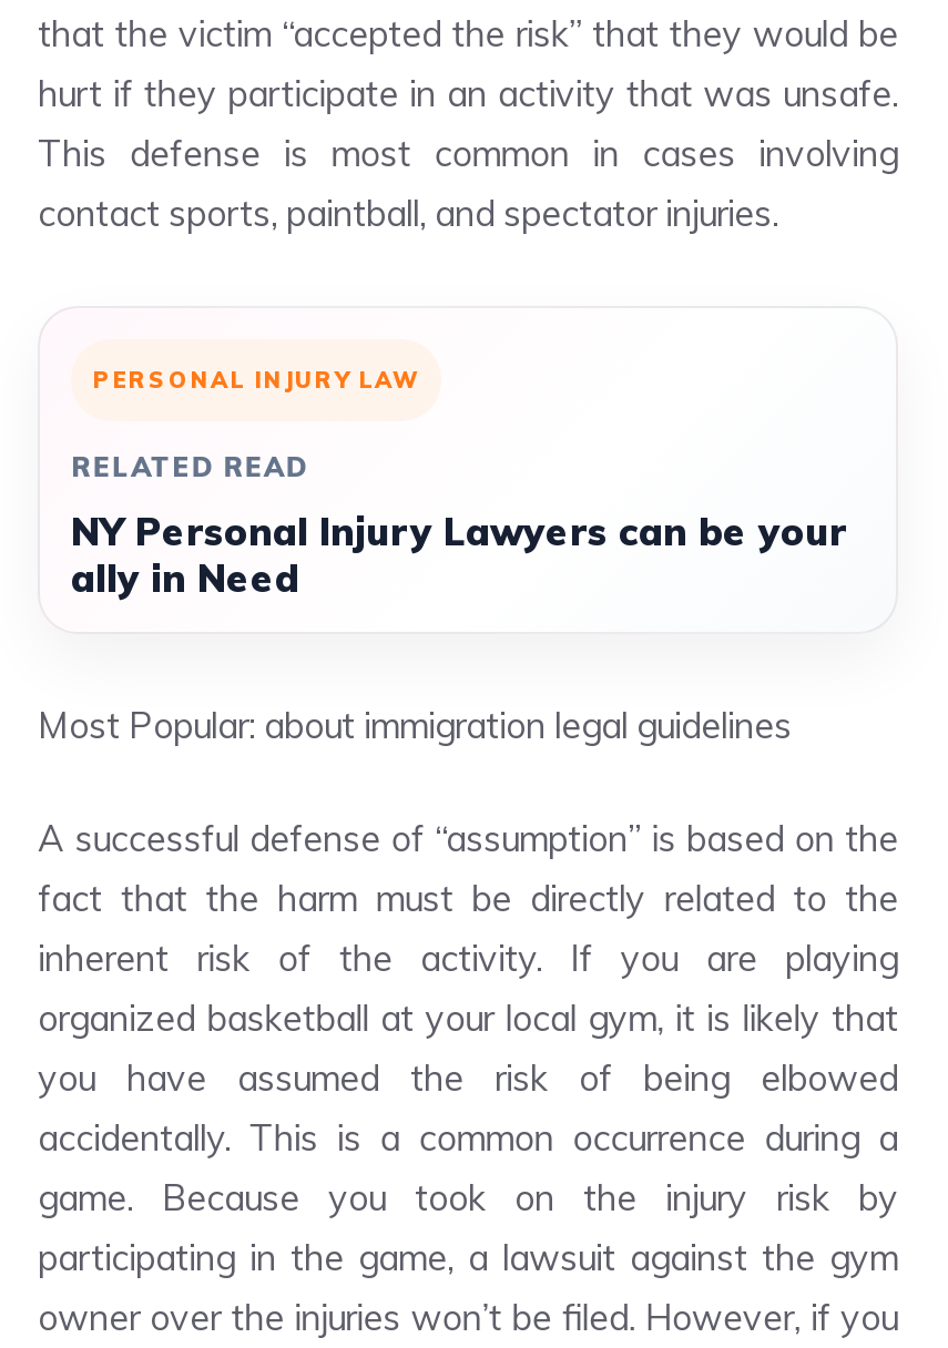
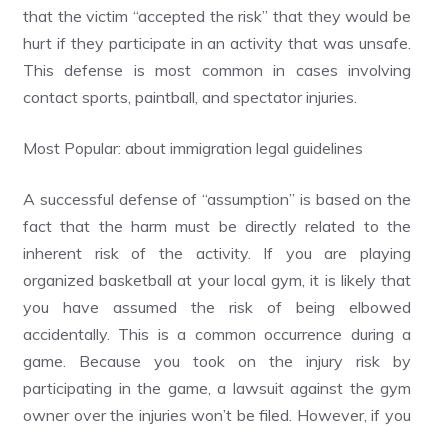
- PERSONAL INJURY LAW
- RELATED READ
- NY Personal Injury Lawyers can be your
- ally in Need
